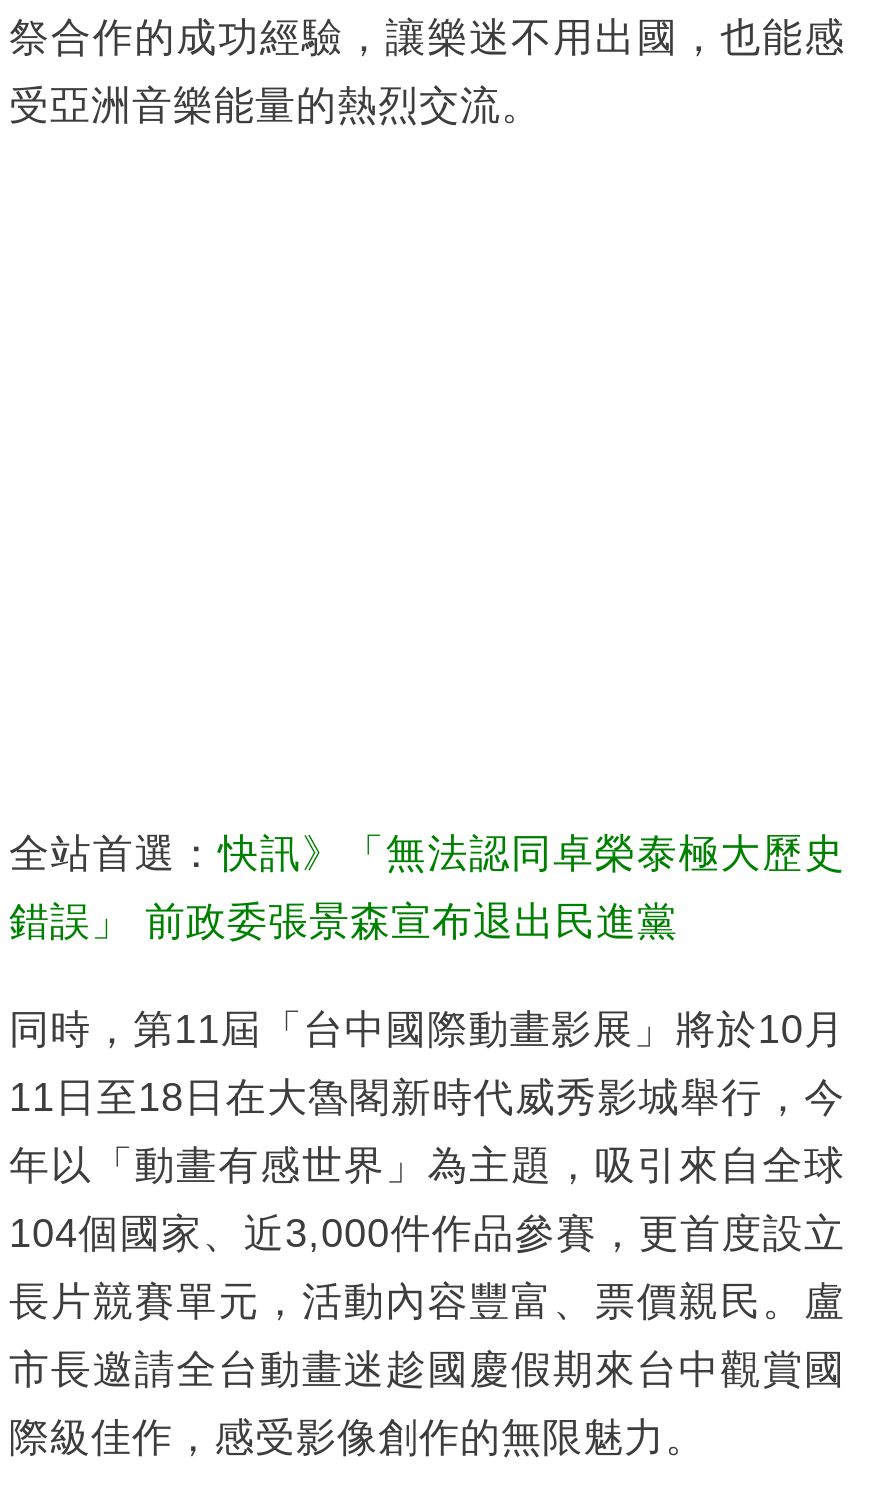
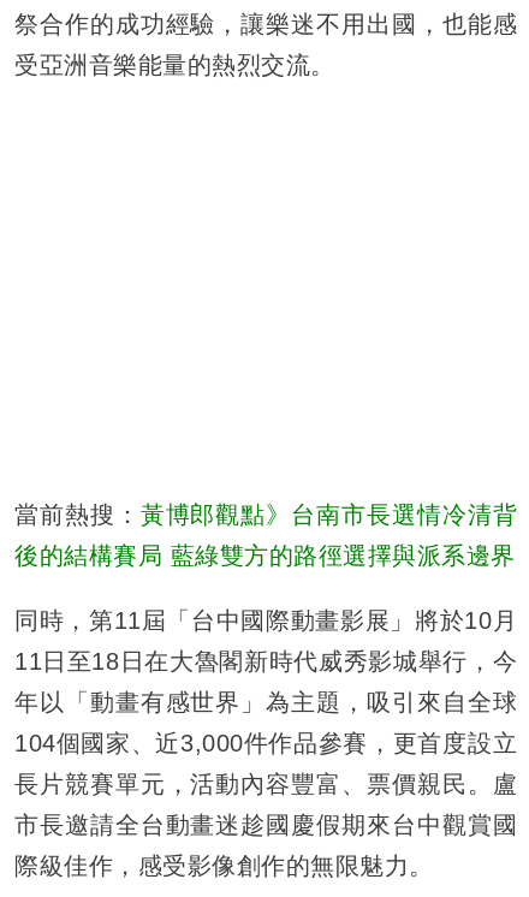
- 全站首選：快訊》「無法認同卓榮泰極大歷史
+ 當前熱搜：黃博郎觀點》台南市長選情冷清背

- 錯誤」 前政委張景森宣布退出民進黨
+ 後的結構賽局 藍綠雙方的路徑選擇與派系邊界
